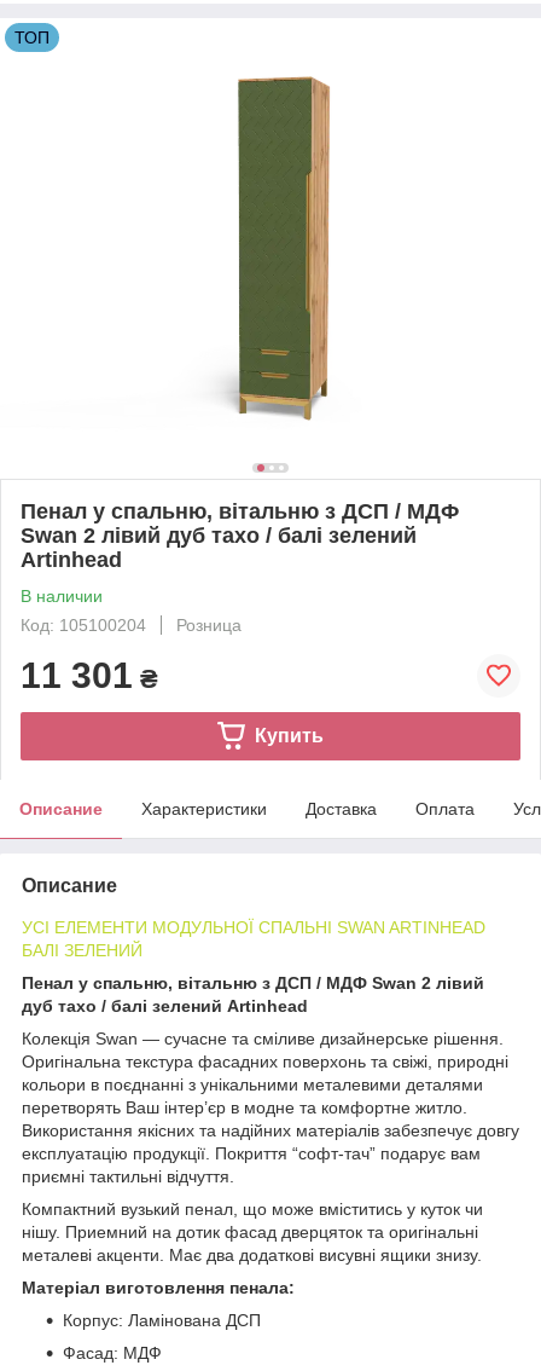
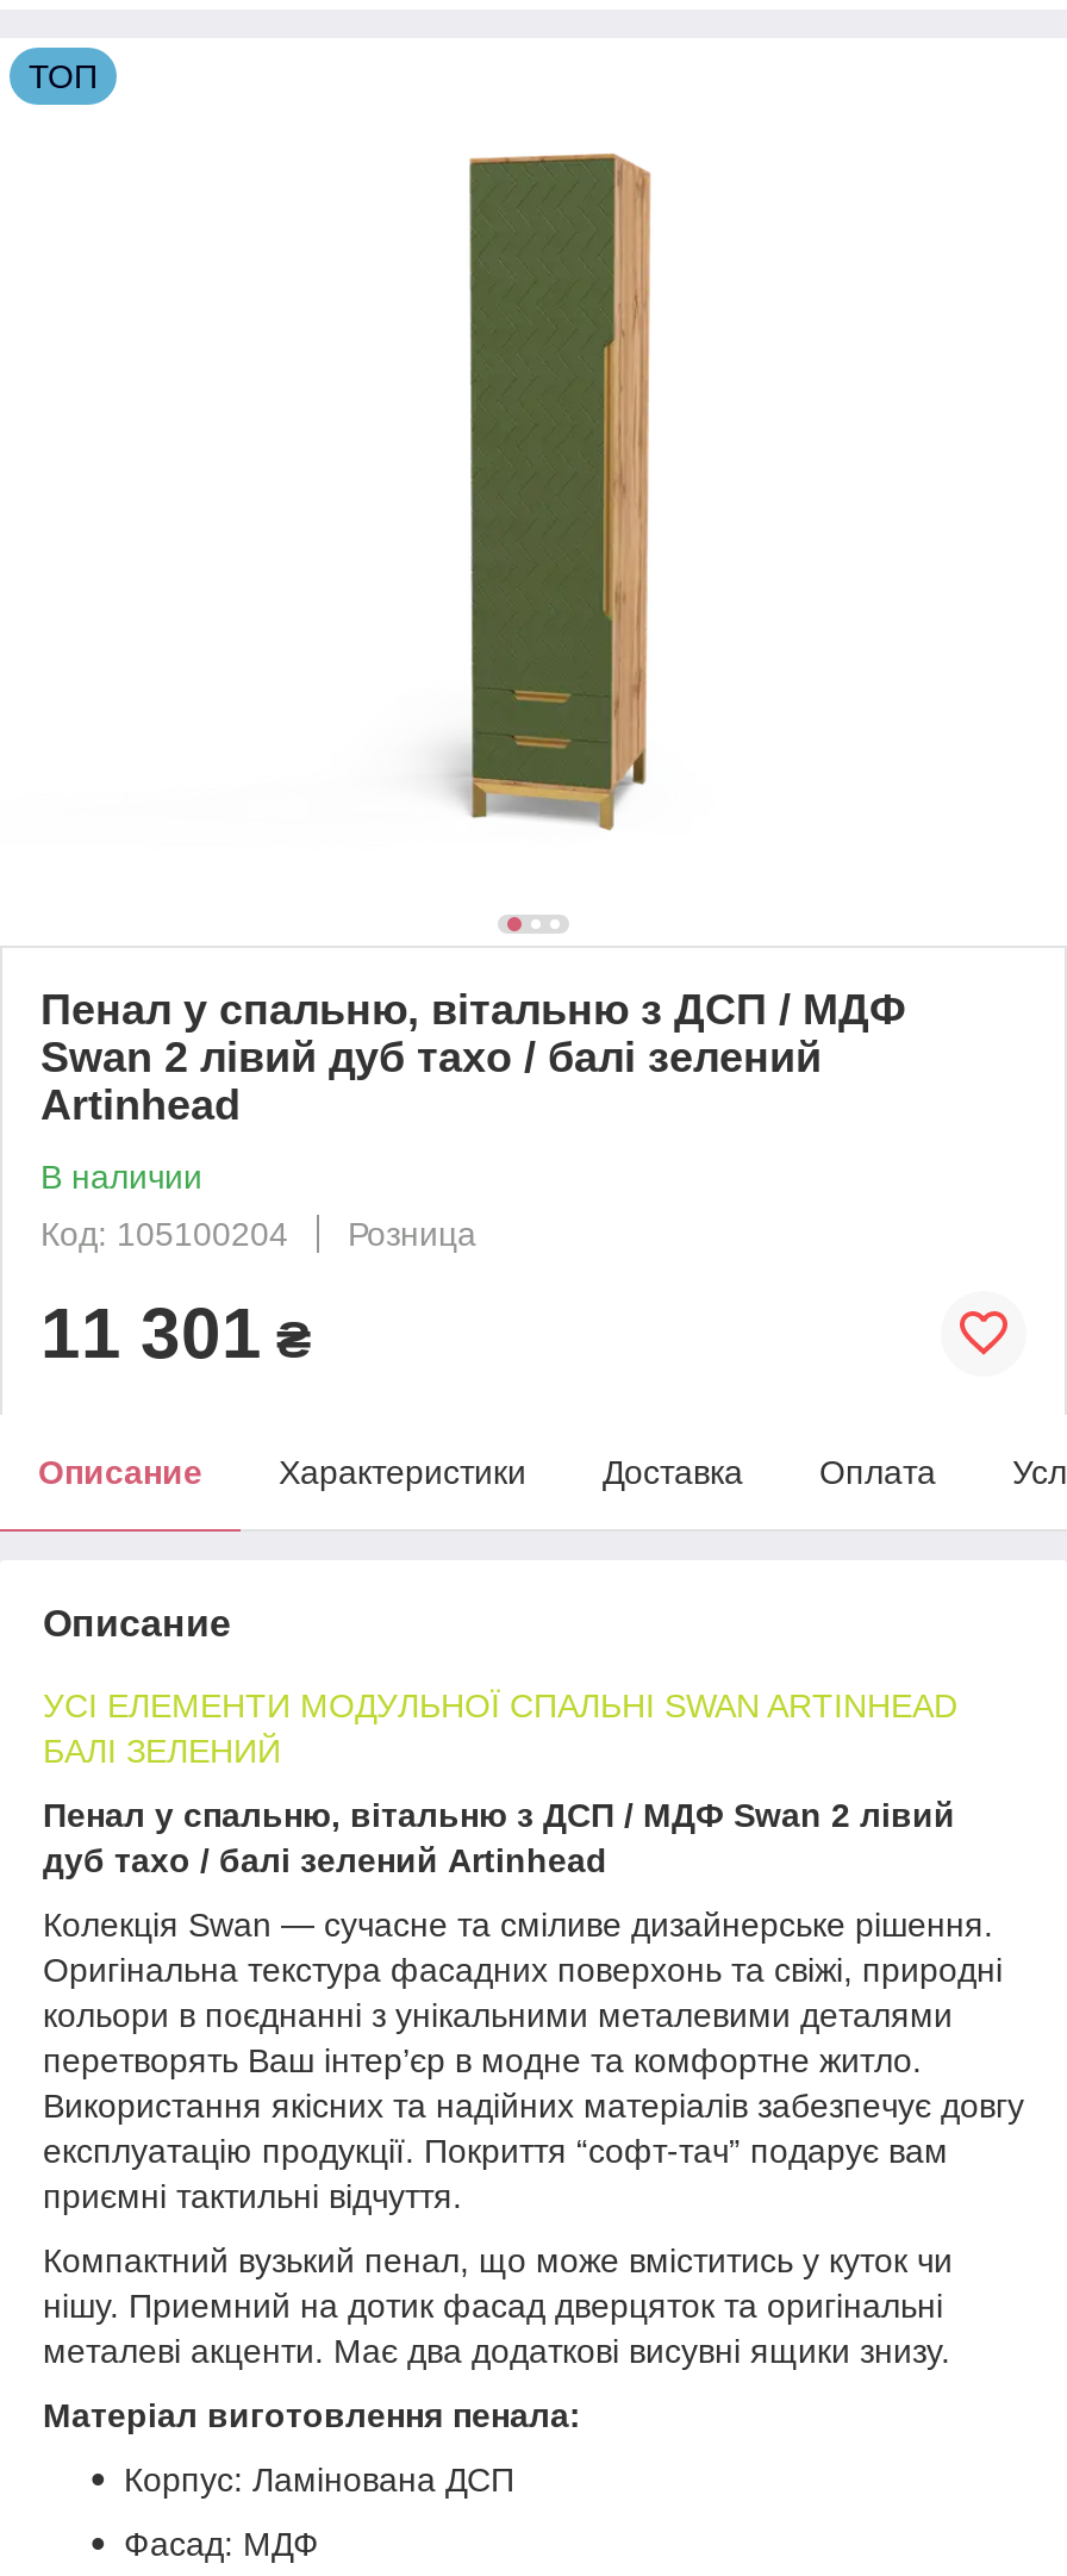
- Купить
